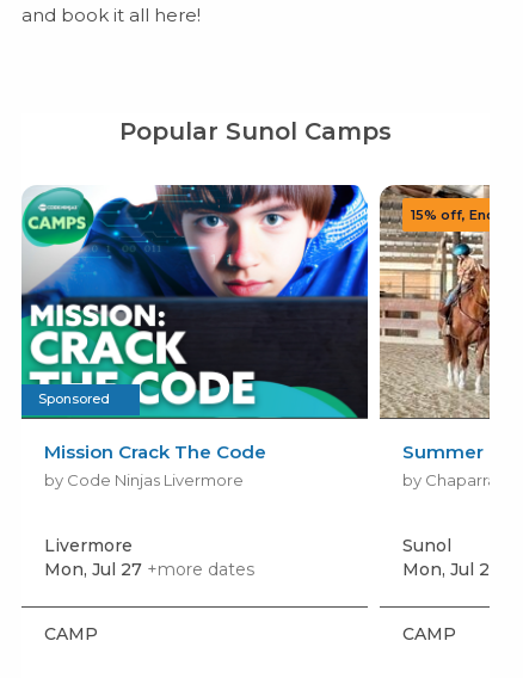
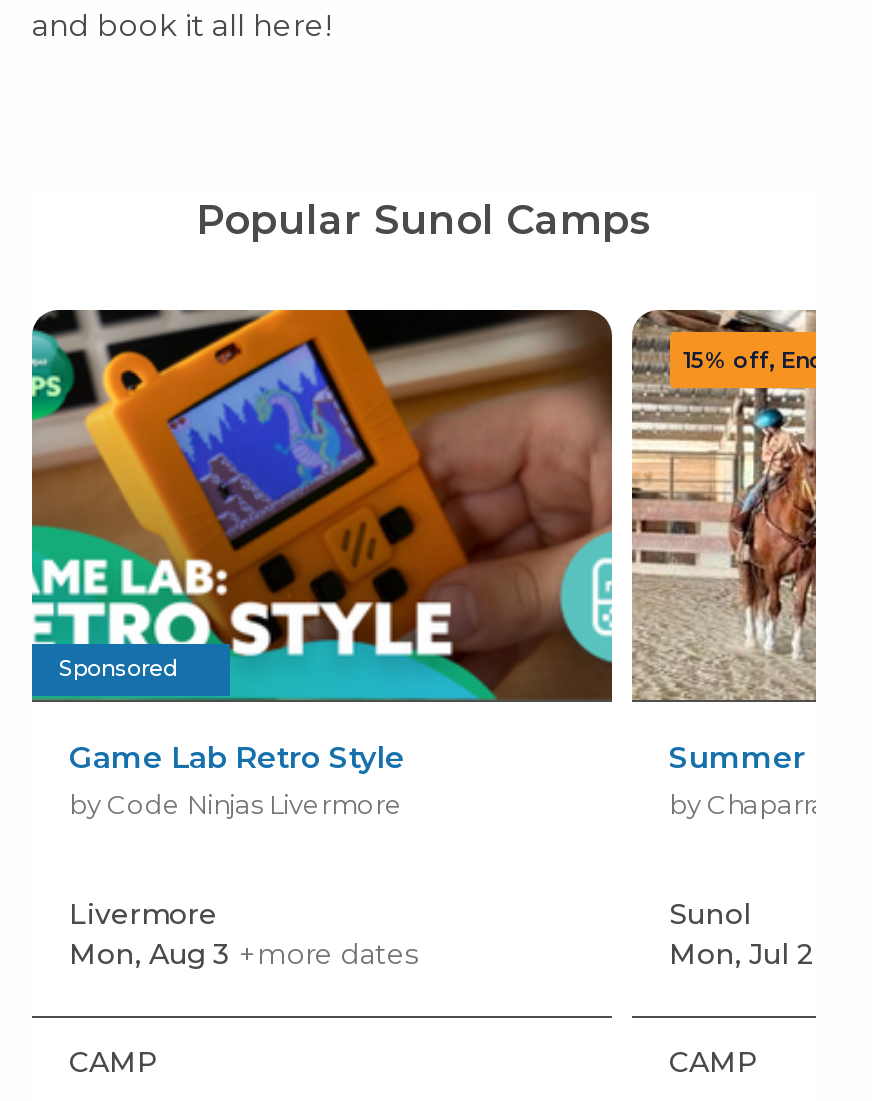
- [image]
- Mission Crack The Code
+ [image]
+ Game Lab Retro Style

- Mon, Jul 27 +more dates
+ Mon, Aug 3 +more dates
